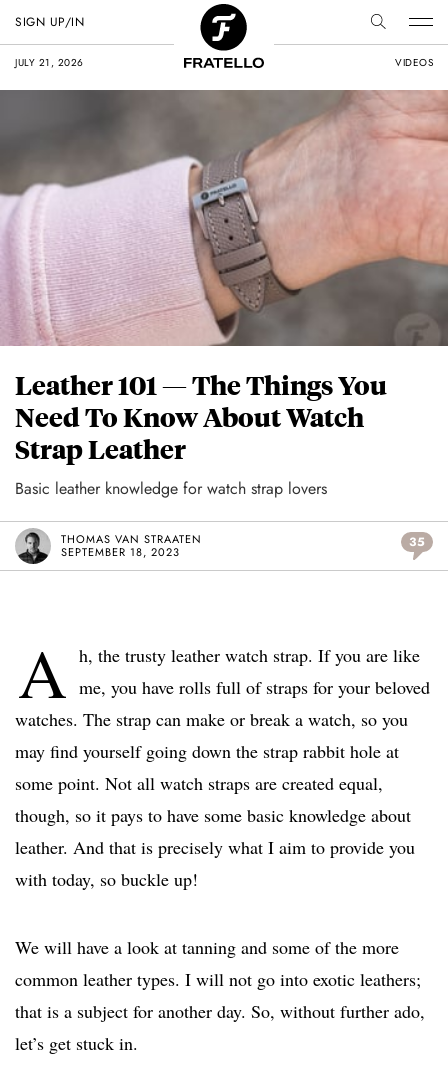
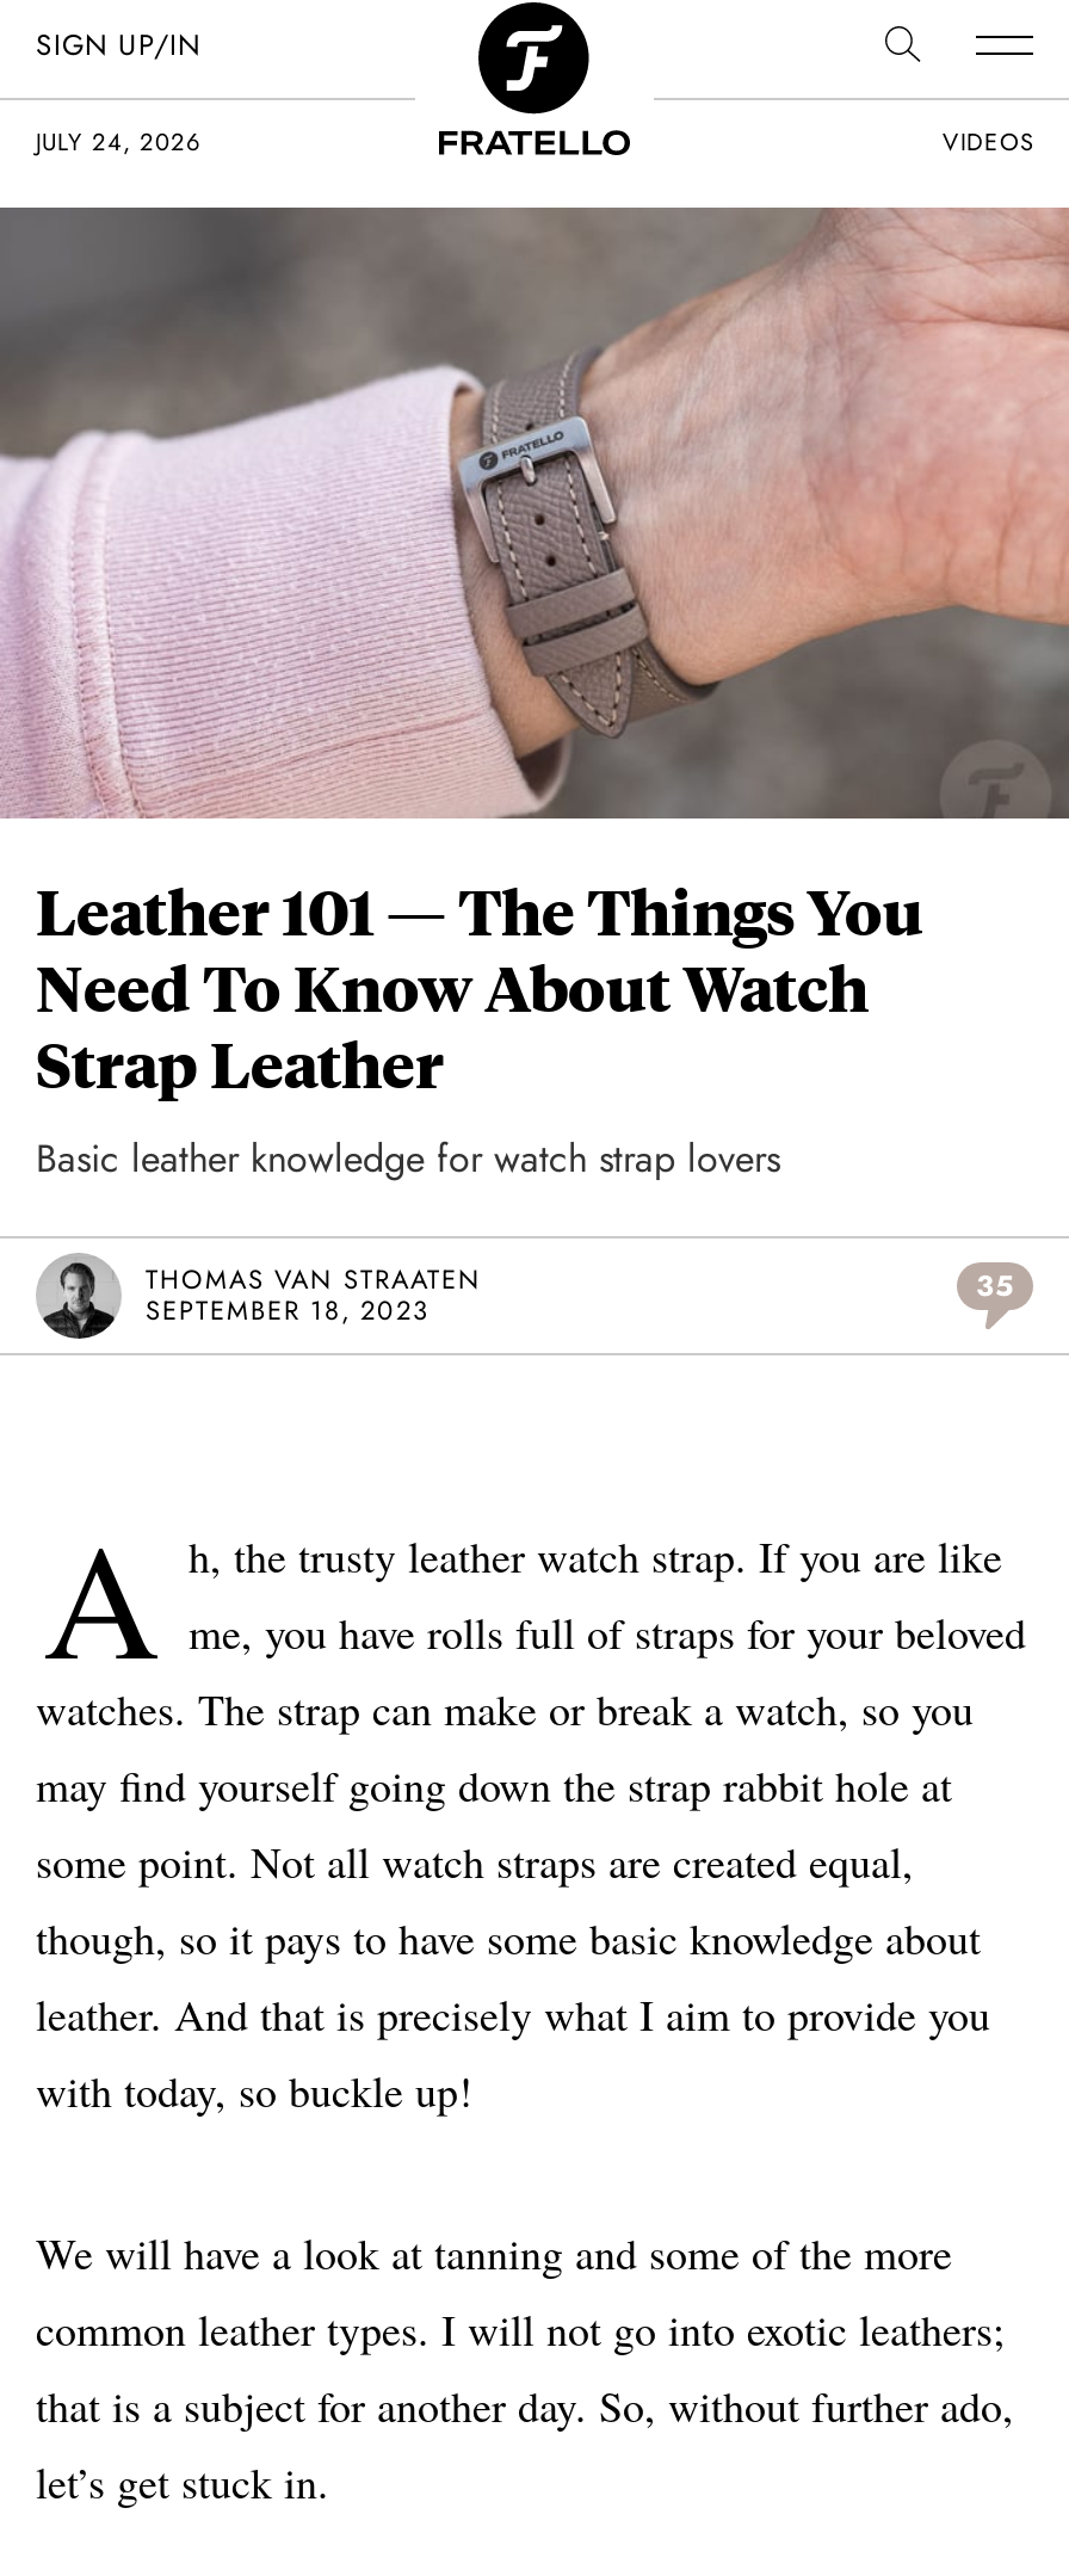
- JULY 21, 2026
+ JULY 24, 2026
